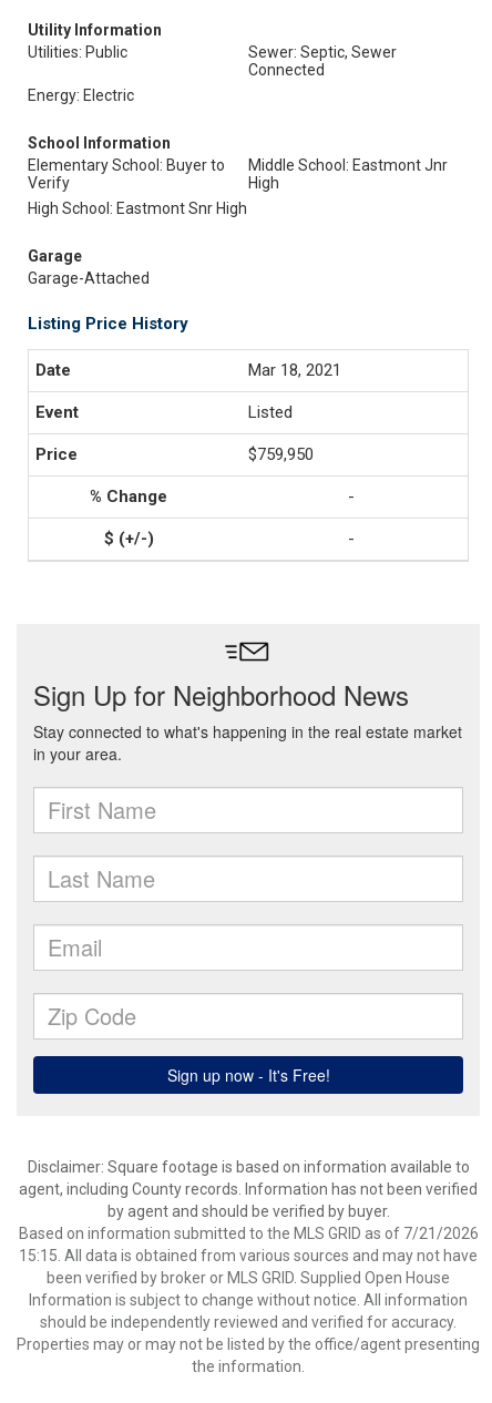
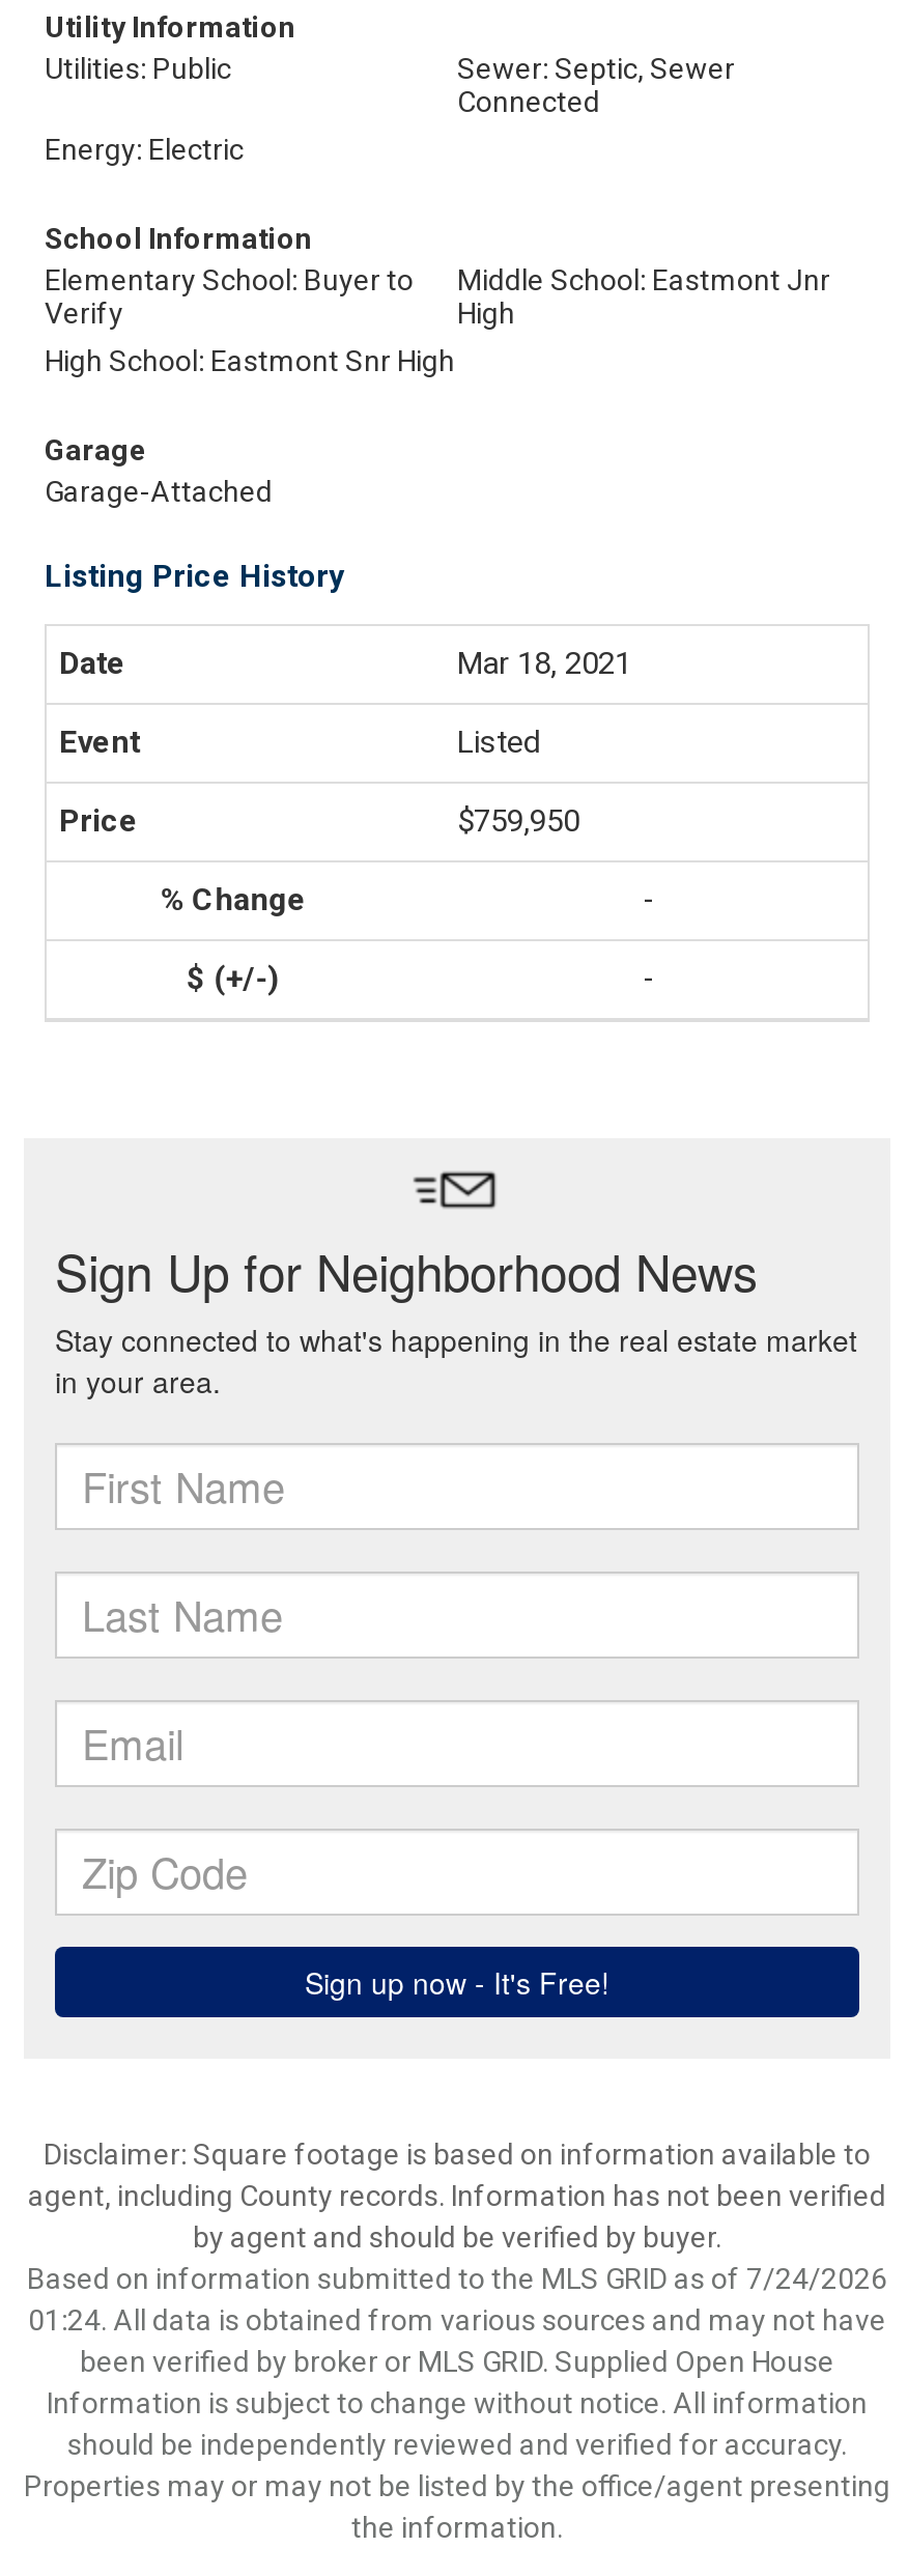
- Based on information submitted to the MLS GRID as of 7/21/2026
+ Based on information submitted to the MLS GRID as of 7/24/2026

- 15:15. All data is obtained from various sources and may not have
+ 01:24. All data is obtained from various sources and may not have
